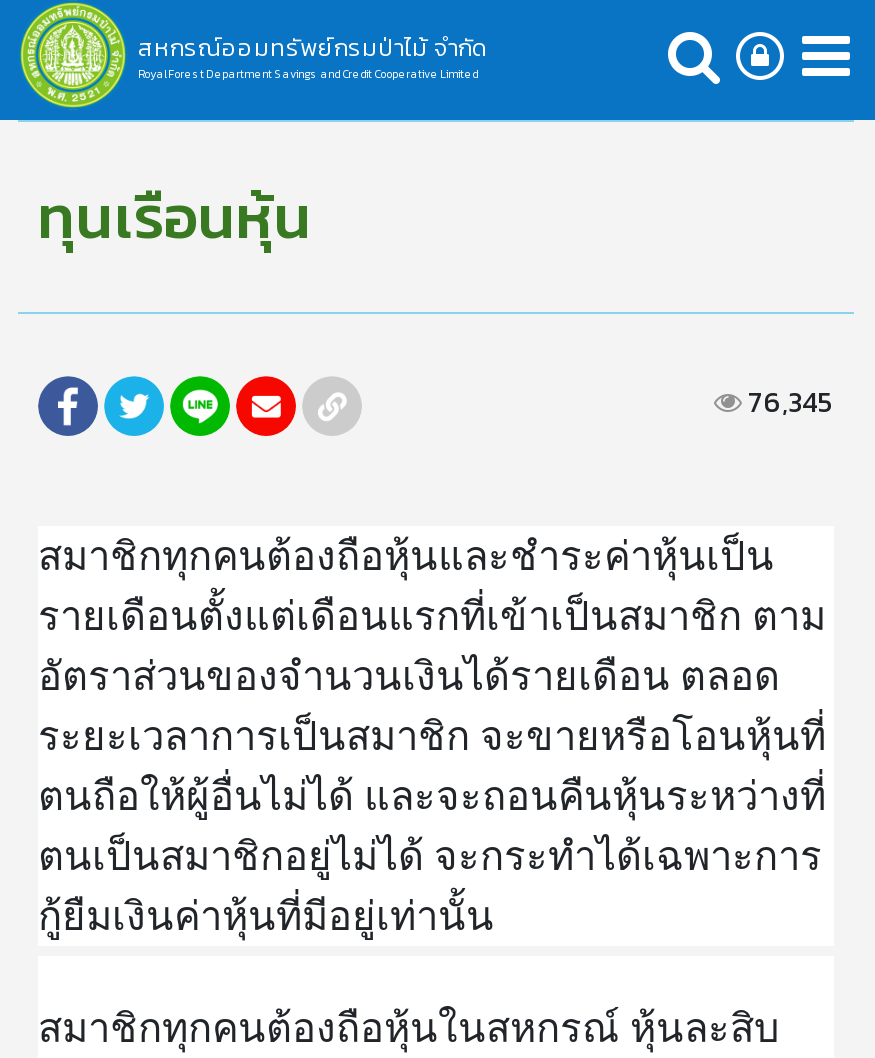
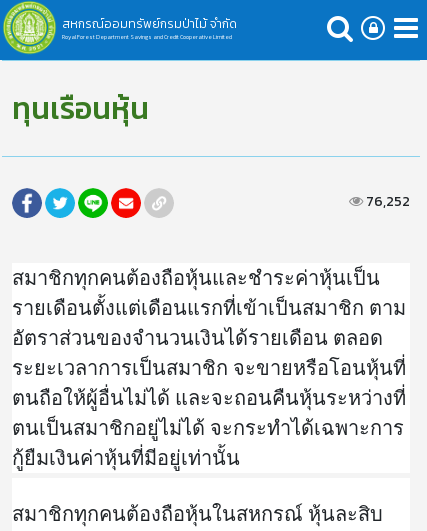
- 76,345
+ 76,252
